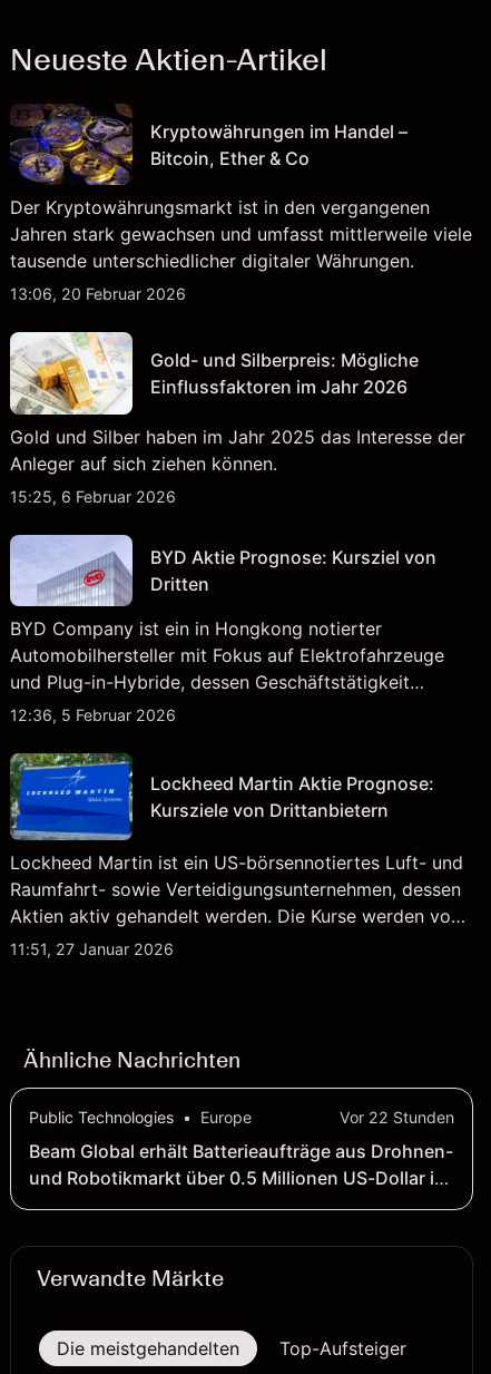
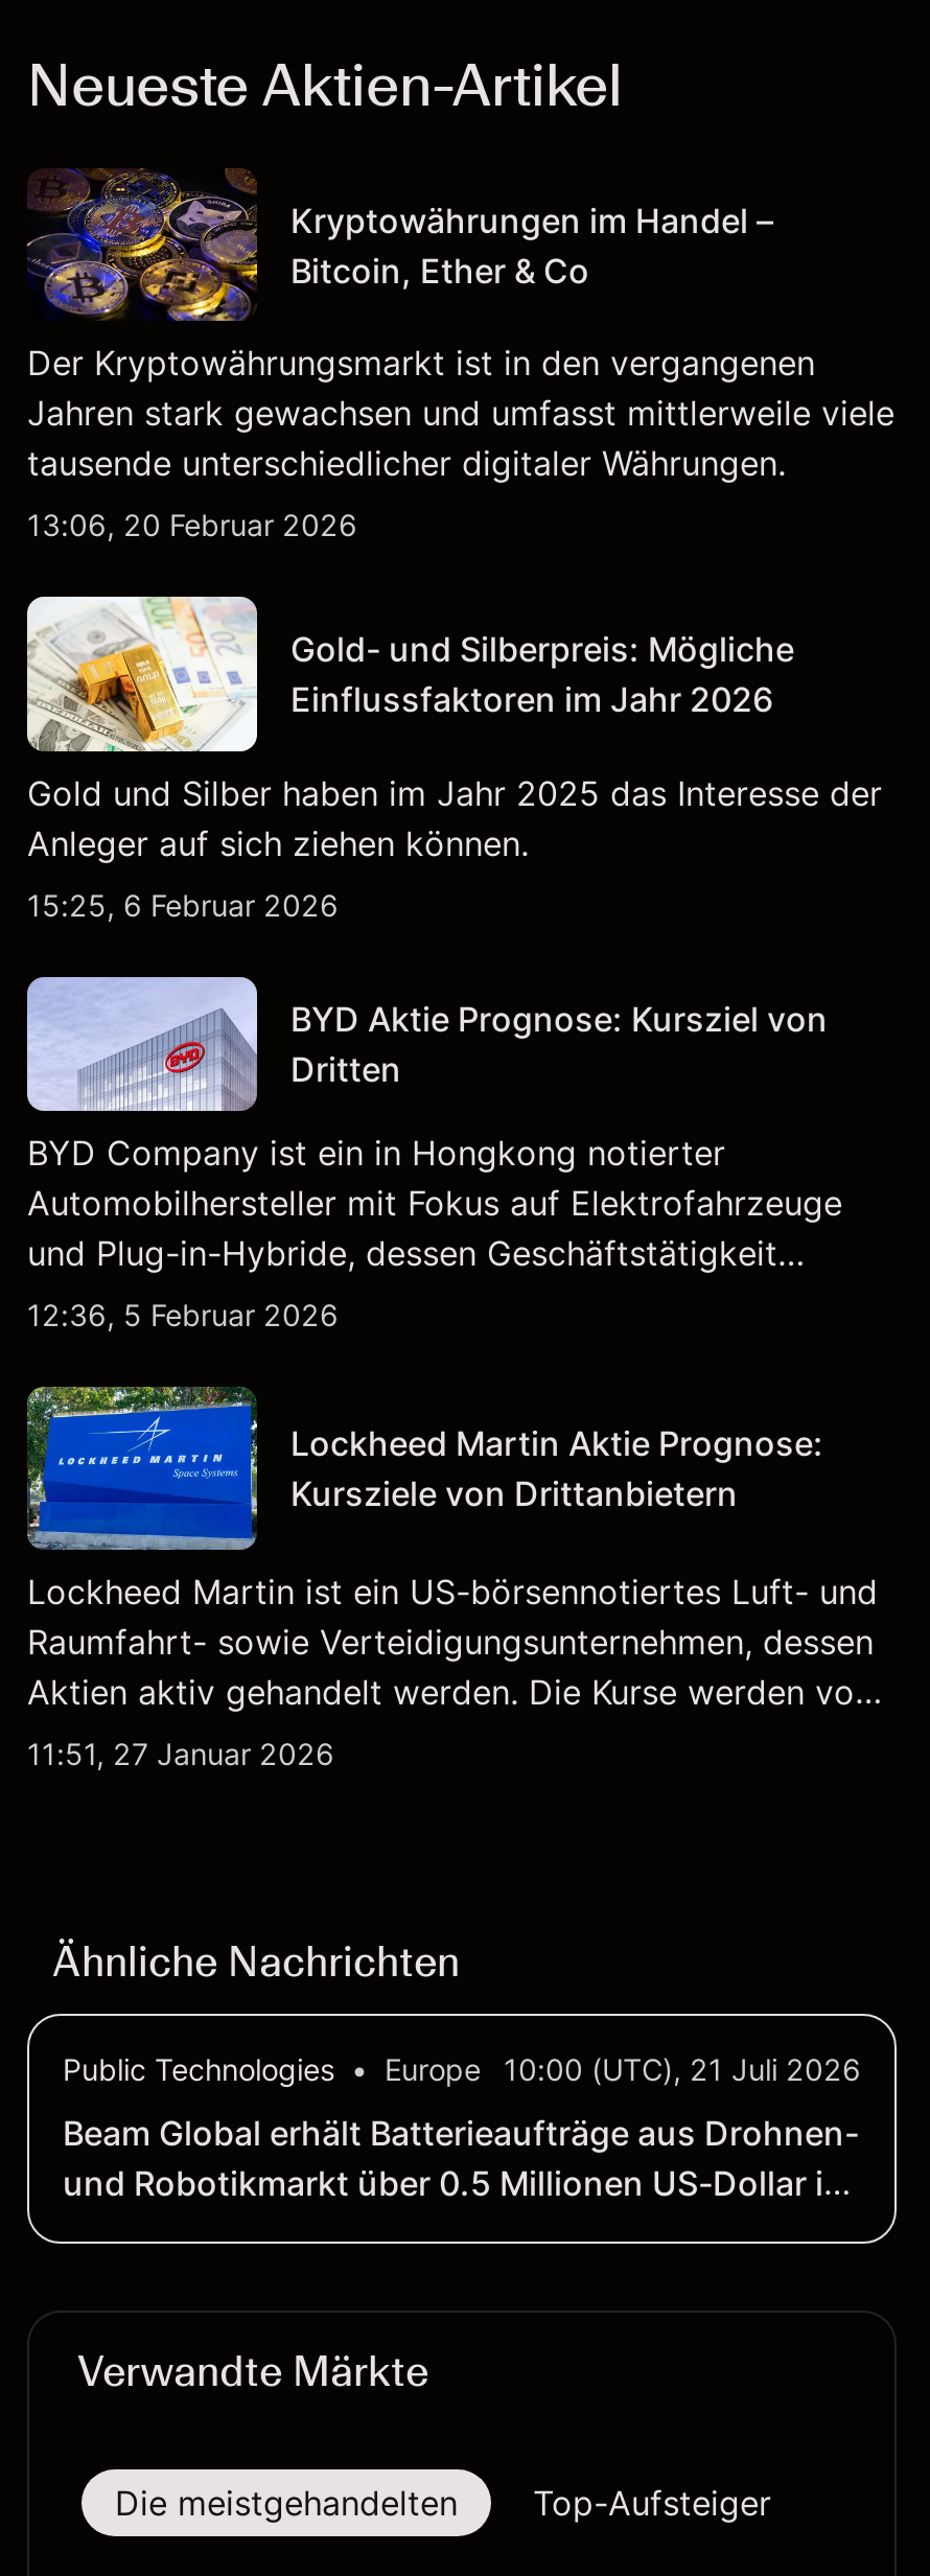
- Vor 22 Stunden
+ 10:00 (UTC), 21 Juli 2026
